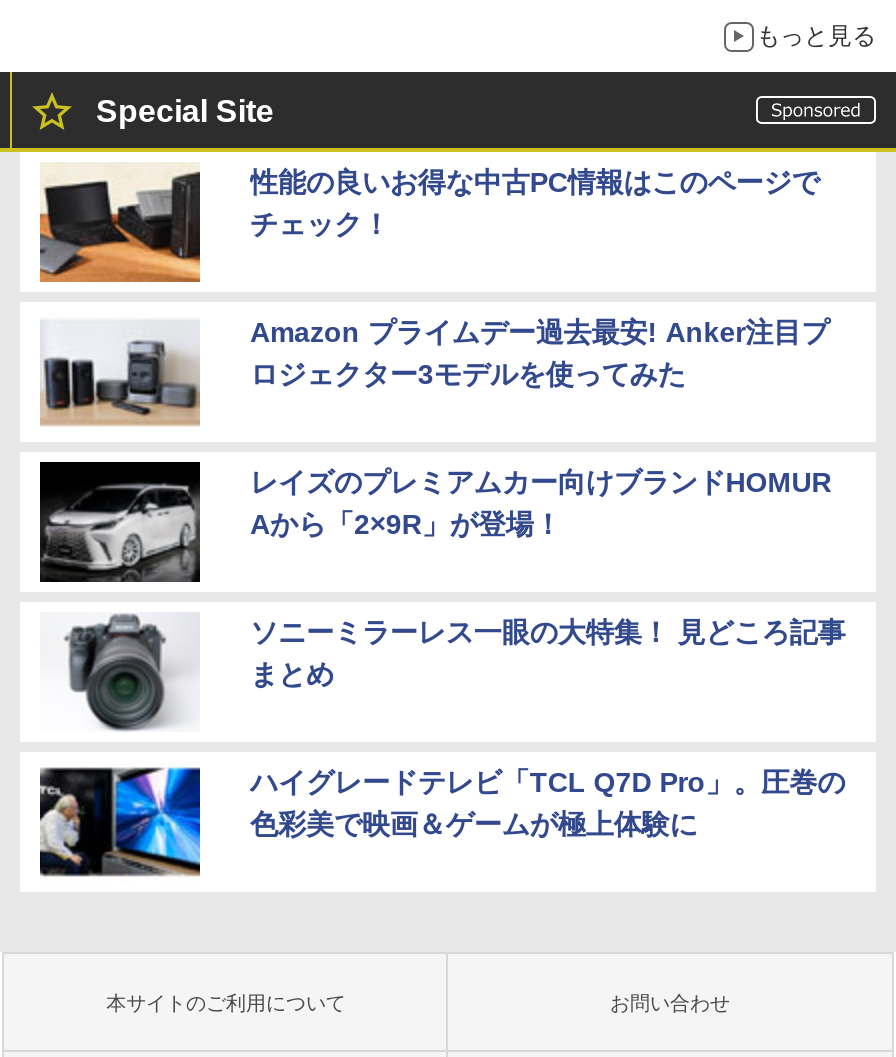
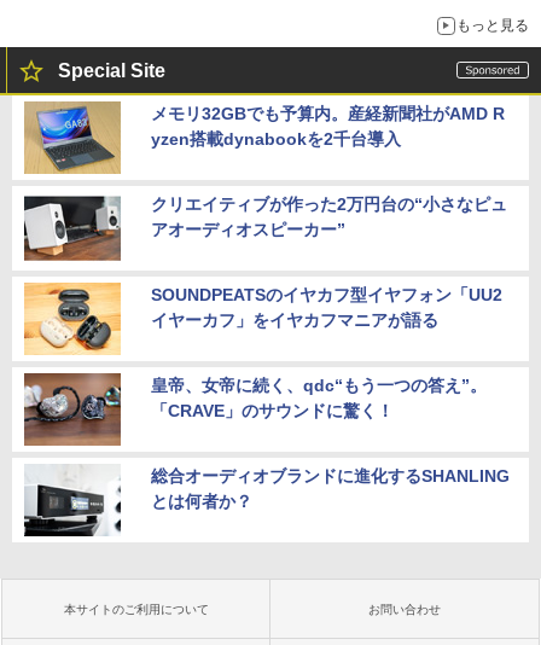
- [image]
- 性能の良いお得な中古PC情報はこのページで
- チェック！
+ [image]
+ メモリ32GBでも予算内。産経新聞社がAMD R
+ yzen搭載dynabookを2千台導入

- [image]
- Amazon プライムデー過去最安! Anker注目プ
- ロジェクター3モデルを使ってみた
+ [image]
+ クリエイティブが作った2万円台の“小さなピュ
+ アオーディオスピーカー”

- [image]
- レイズのプレミアムカー向けブランドHOMUR
- Aから「2×9R」が登場！
+ [image]
+ SOUNDPEATSのイヤカフ型イヤフォン「UU2
+ イヤーカフ」をイヤカフマニアが語る

- [image]
- ソニーミラーレス一眼の大特集！ 見どころ記事
- まとめ
+ [image]
+ 皇帝、女帝に続く、qdc“もう一つの答え”。
+ 「CRAVE」のサウンドに驚く！

- [image]
- ハイグレードテレビ「TCL Q7D Pro」。圧巻の
- 色彩美で映画＆ゲームが極上体験に
+ [image]
+ 総合オーディオブランドに進化するSHANLING
+ とは何者か？
